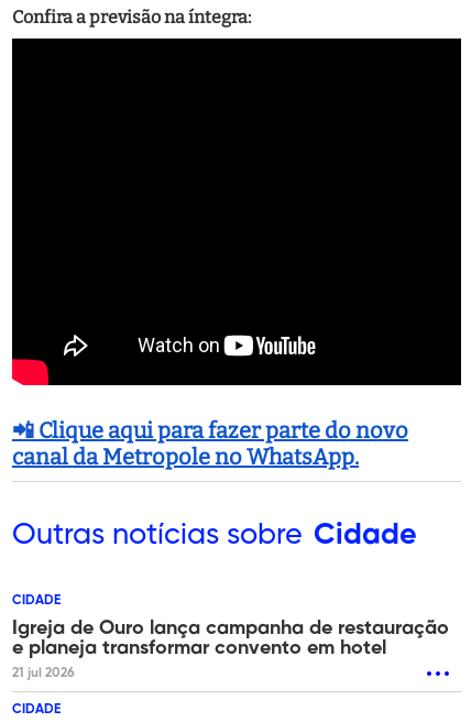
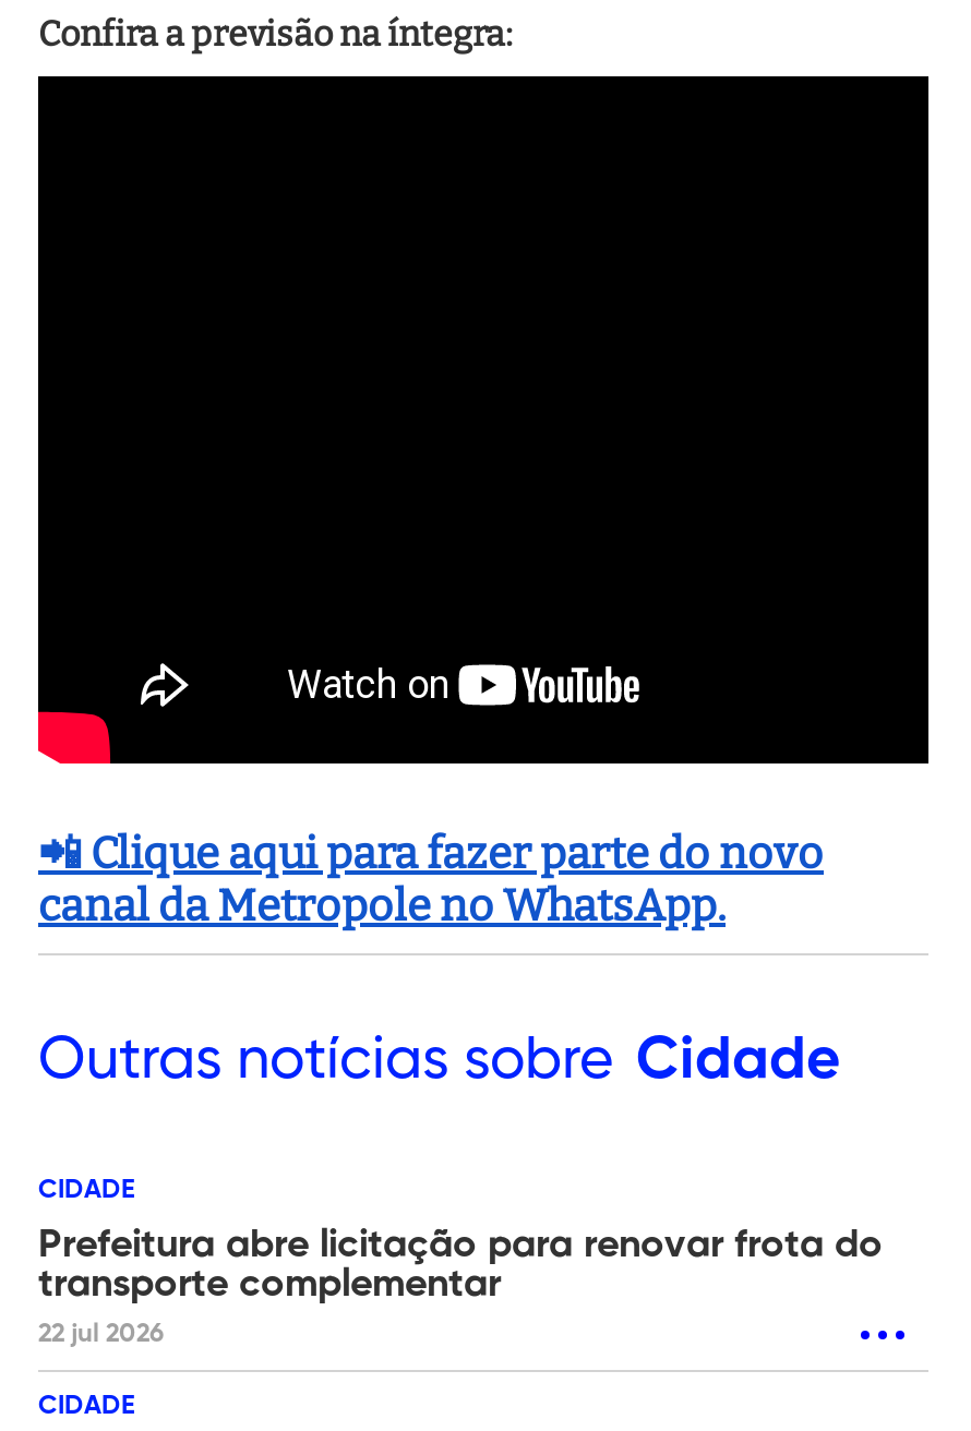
- Igreja de Ouro lança campanha de restauração
- e planeja transformar convento em hotel
- 21 jul 2026
+ Prefeitura abre licitação para renovar frota do
+ transporte complementar
+ 22 jul 2026
